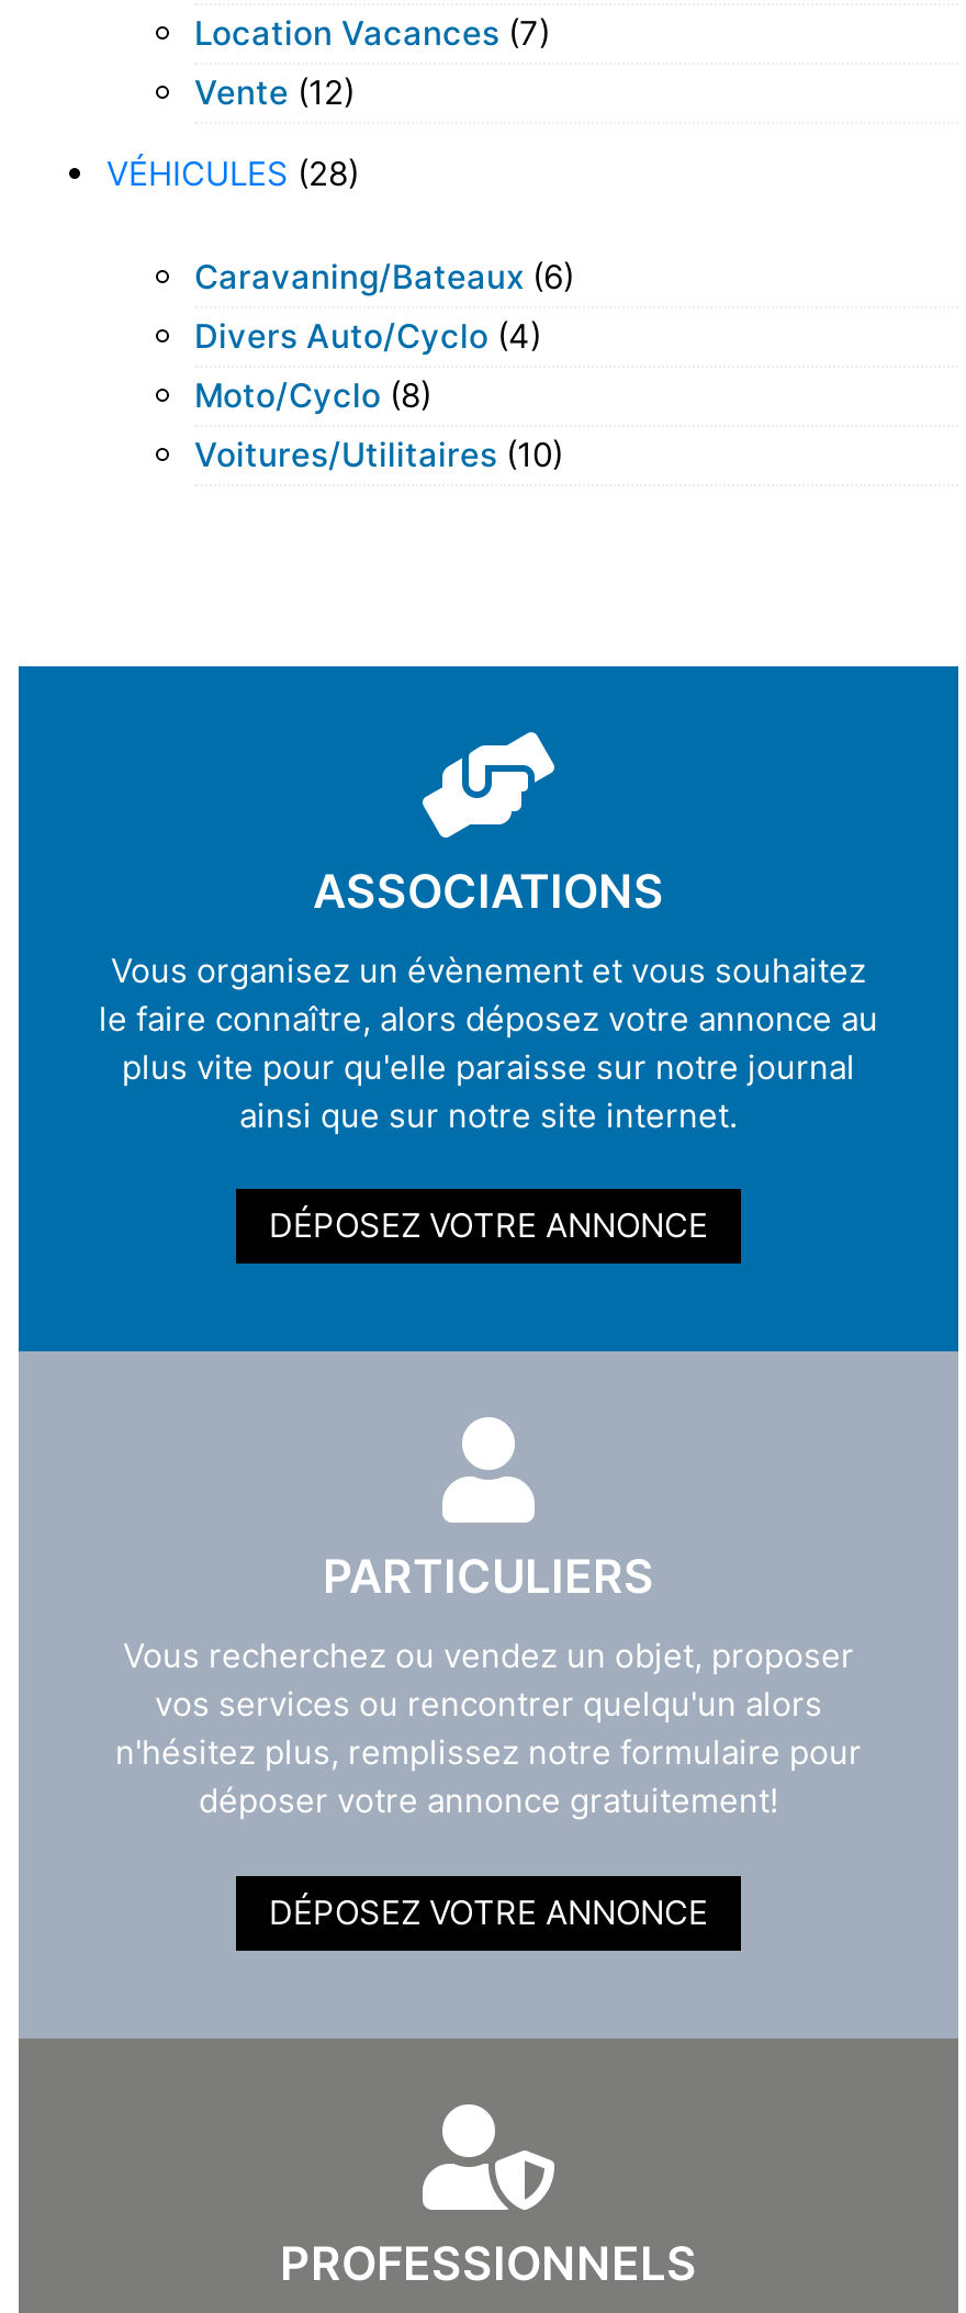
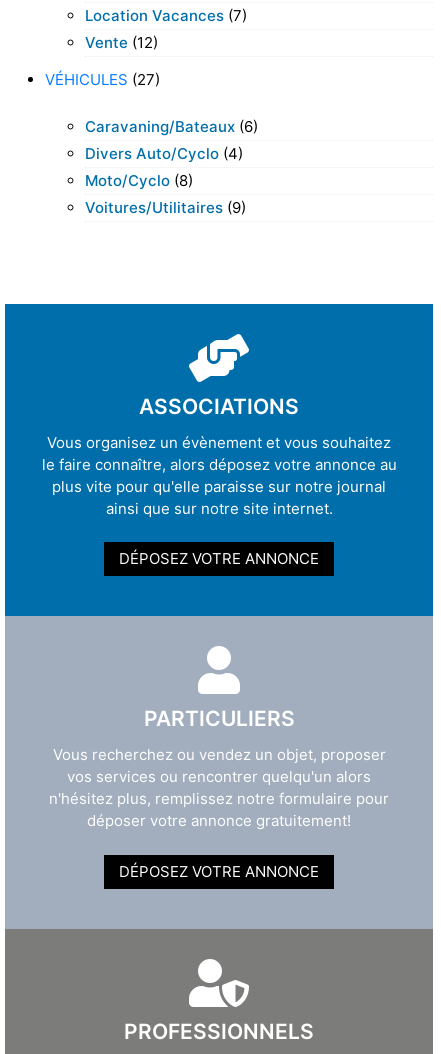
- VÉHICULES (28)
+ VÉHICULES (27)

- Voitures/utilitaires (10)
+ Voitures/utilitaires (9)
